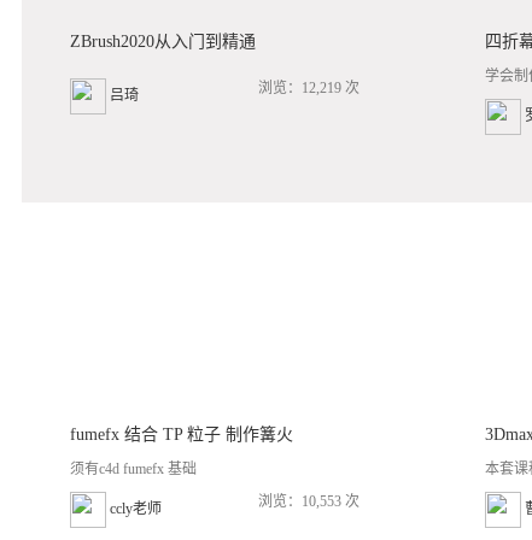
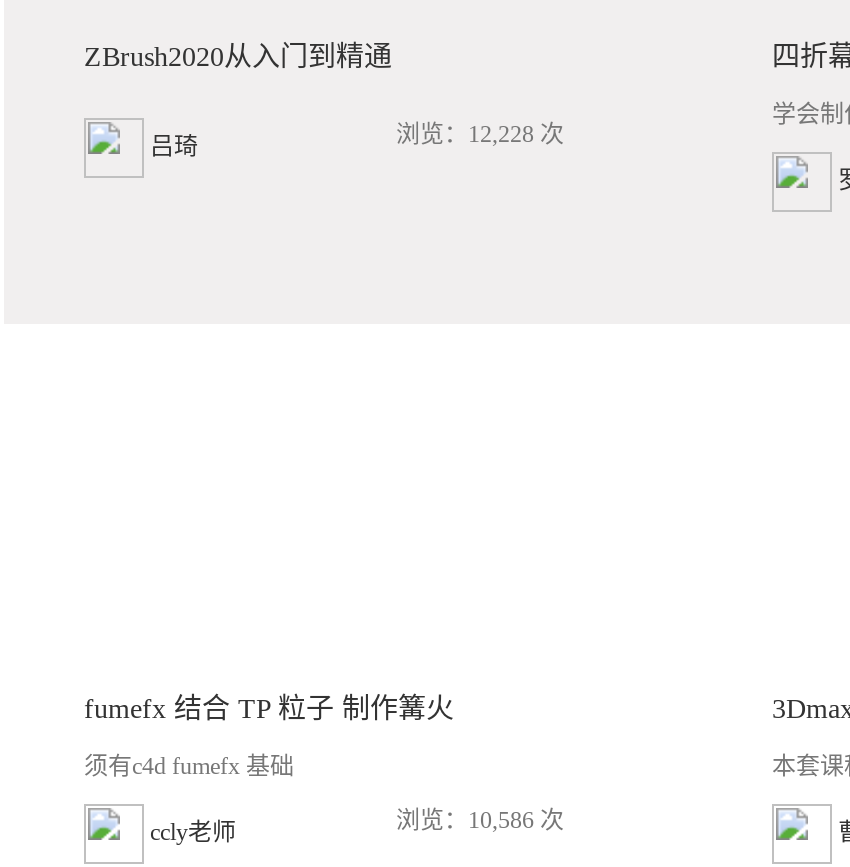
- 浏览：12,219 次
+ 浏览：12,228 次

- 浏览：10,553 次
+ 浏览：10,586 次
